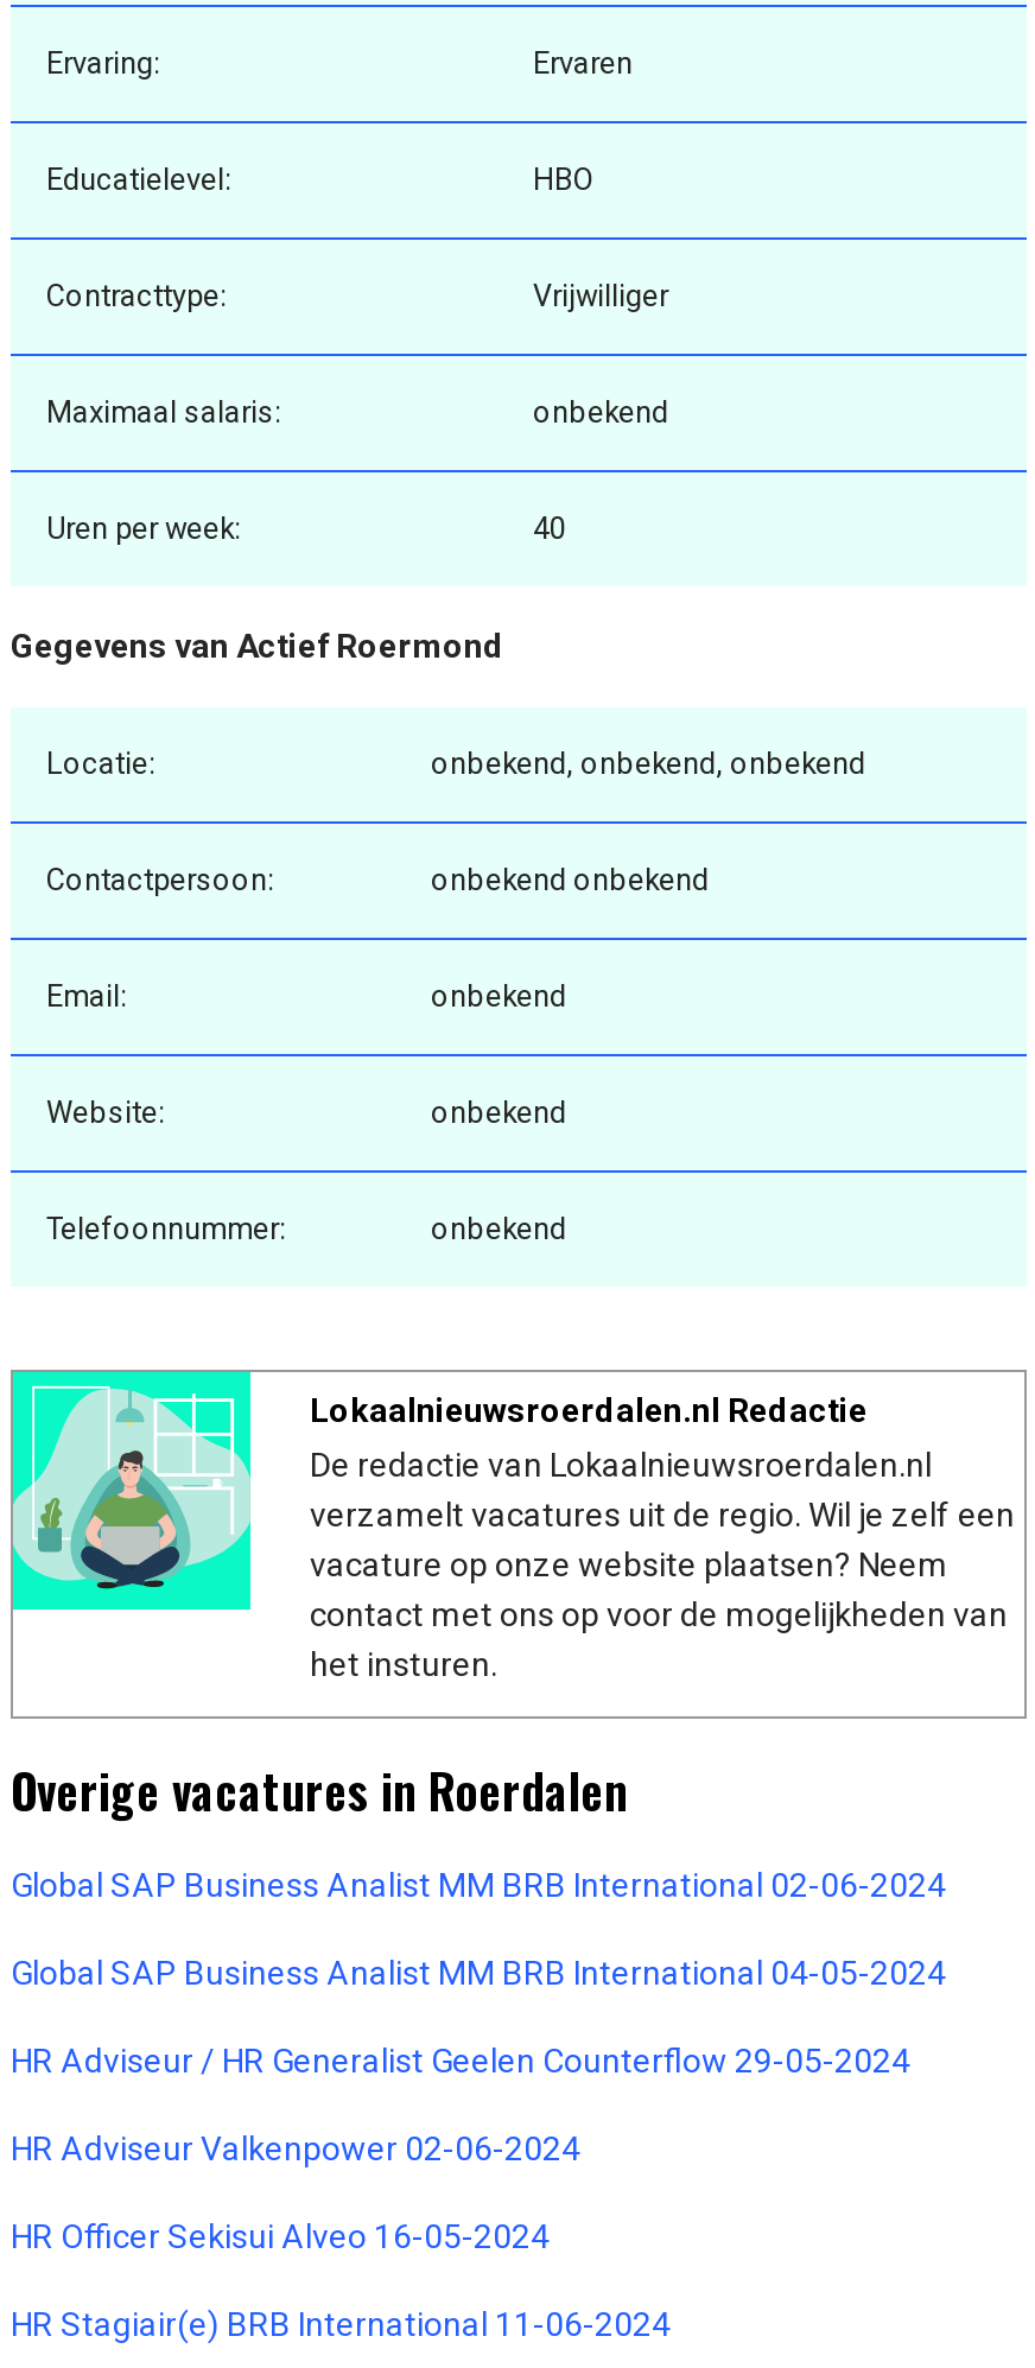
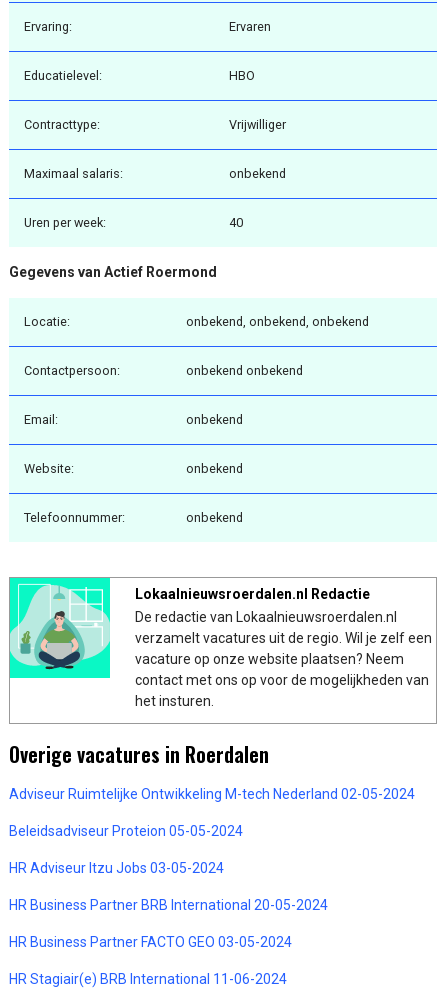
- Global SAP Business Analist MM BRB International 02-06-2024
+ Adviseur Ruimtelijke Ontwikkeling M-tech Nederland 02-05-2024

- Global SAP Business Analist MM BRB International 04-05-2024
+ Beleidsadviseur Proteion 05-05-2024

- HR Adviseur / HR Generalist Geelen Counterflow 29-05-2024
+ HR Adviseur Itzu Jobs 03-05-2024

- HR Adviseur Valkenpower 02-06-2024
+ HR Business Partner BRB International 20-05-2024

- HR Officer Sekisui Alveo 16-05-2024
+ HR Business Partner FACTO GEO 03-05-2024
